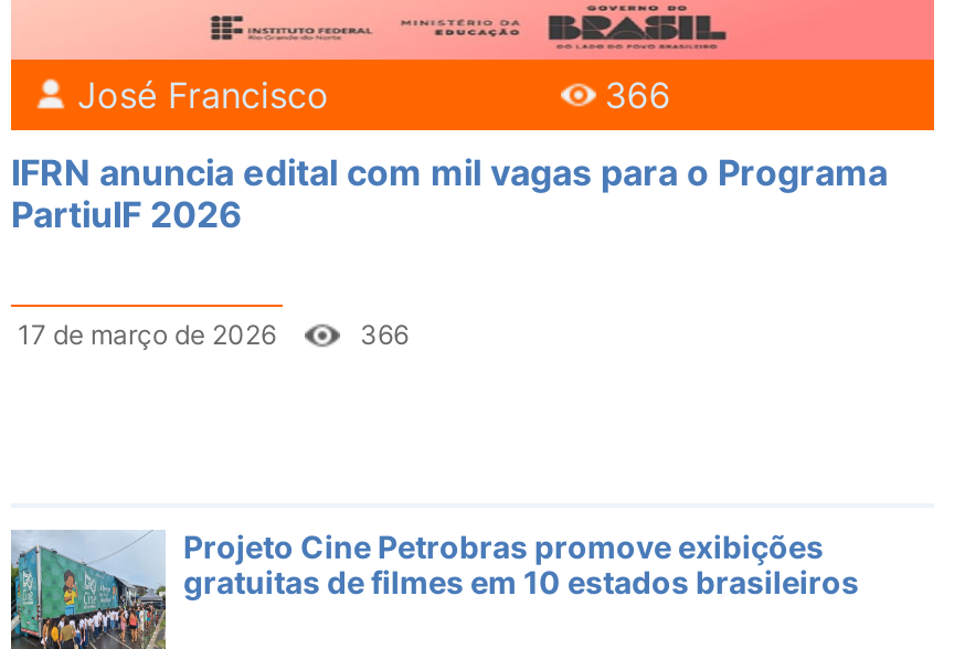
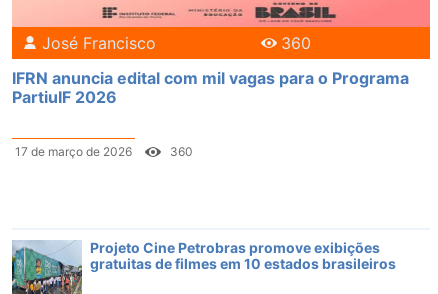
- 366
+ 360

- 366
+ 360
